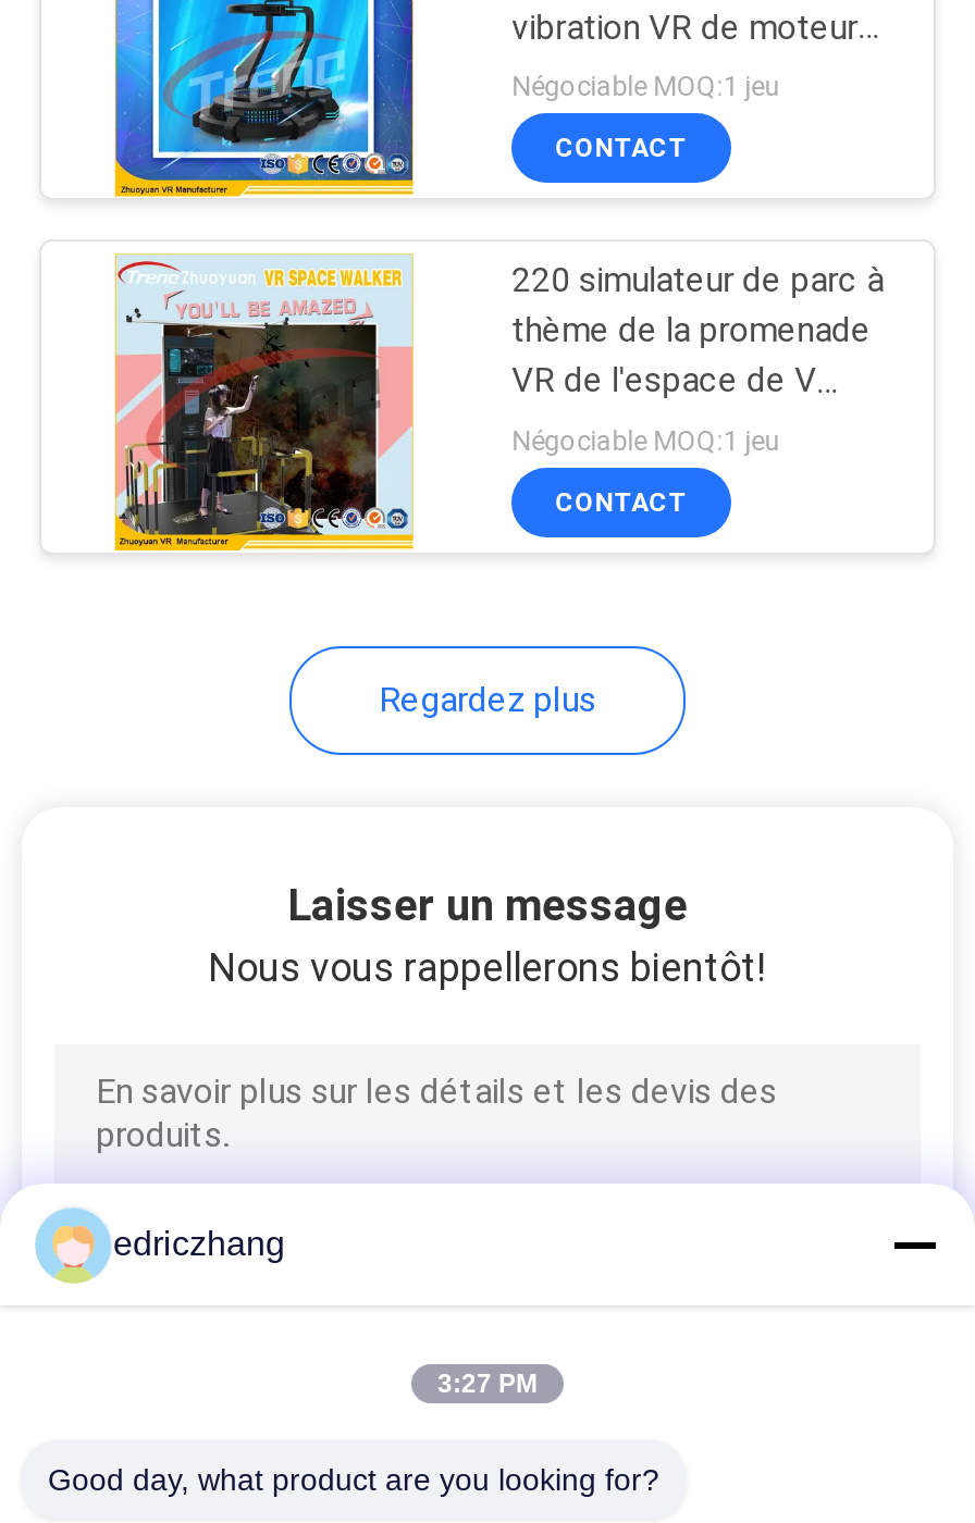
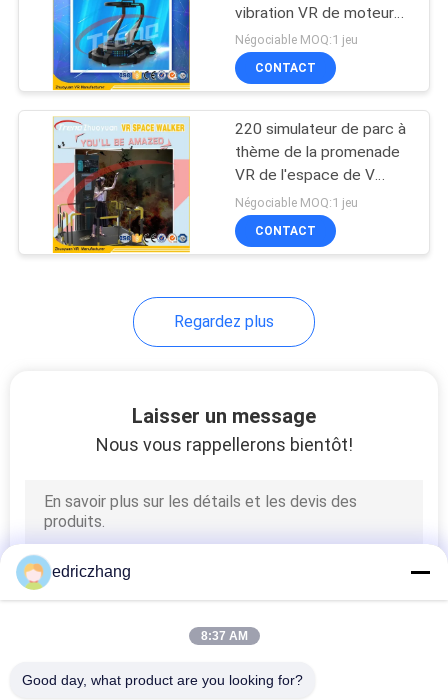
- 3:27 PM
+ 8:37 AM
